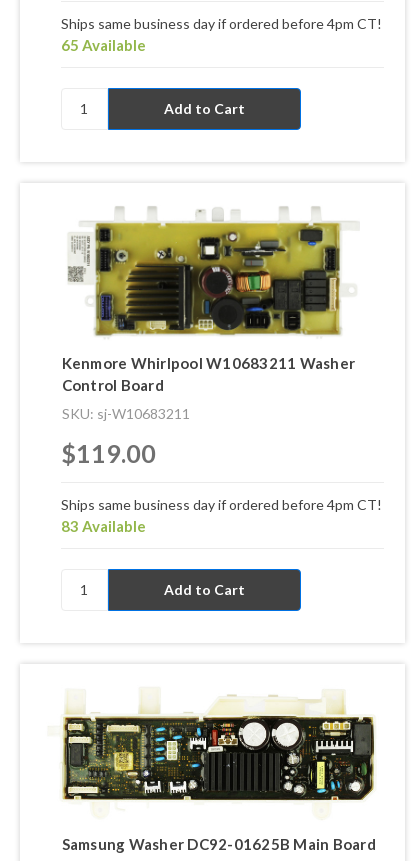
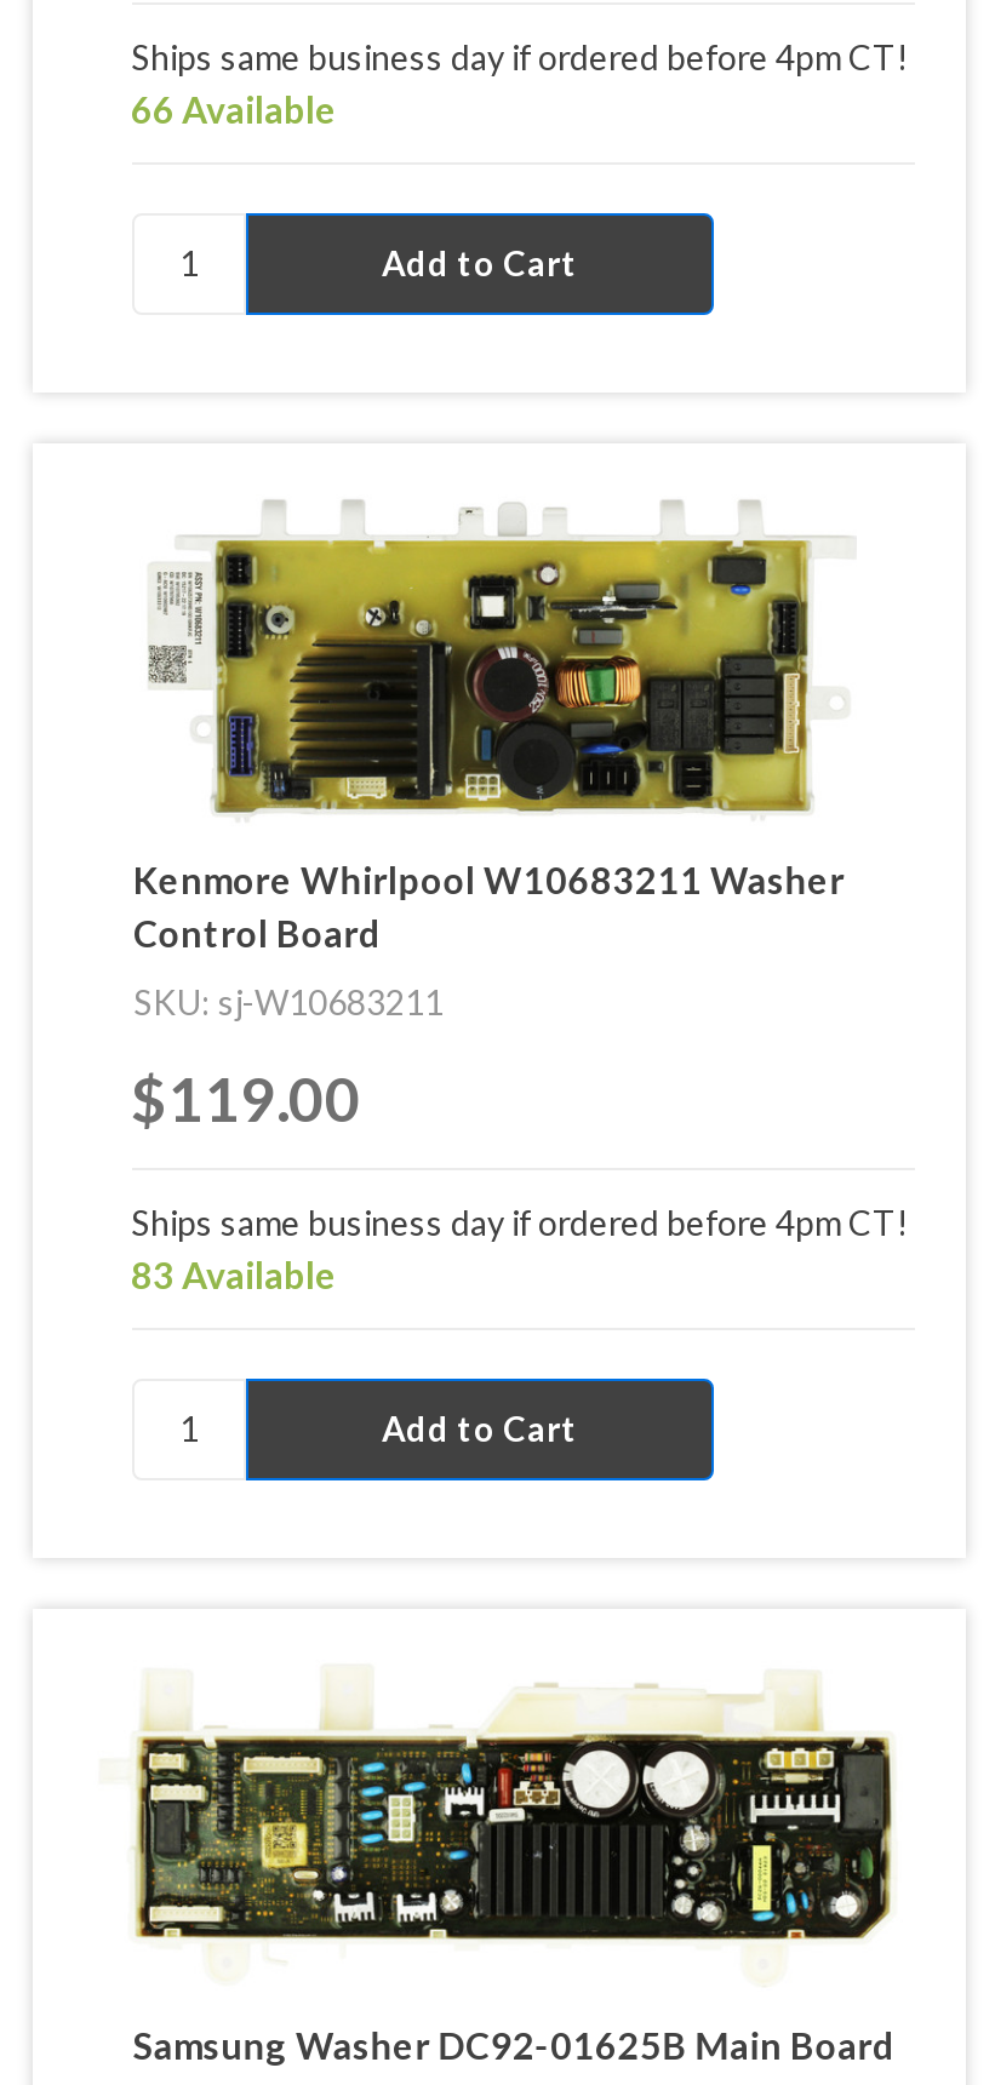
- 65 Available
+ 66 Available
